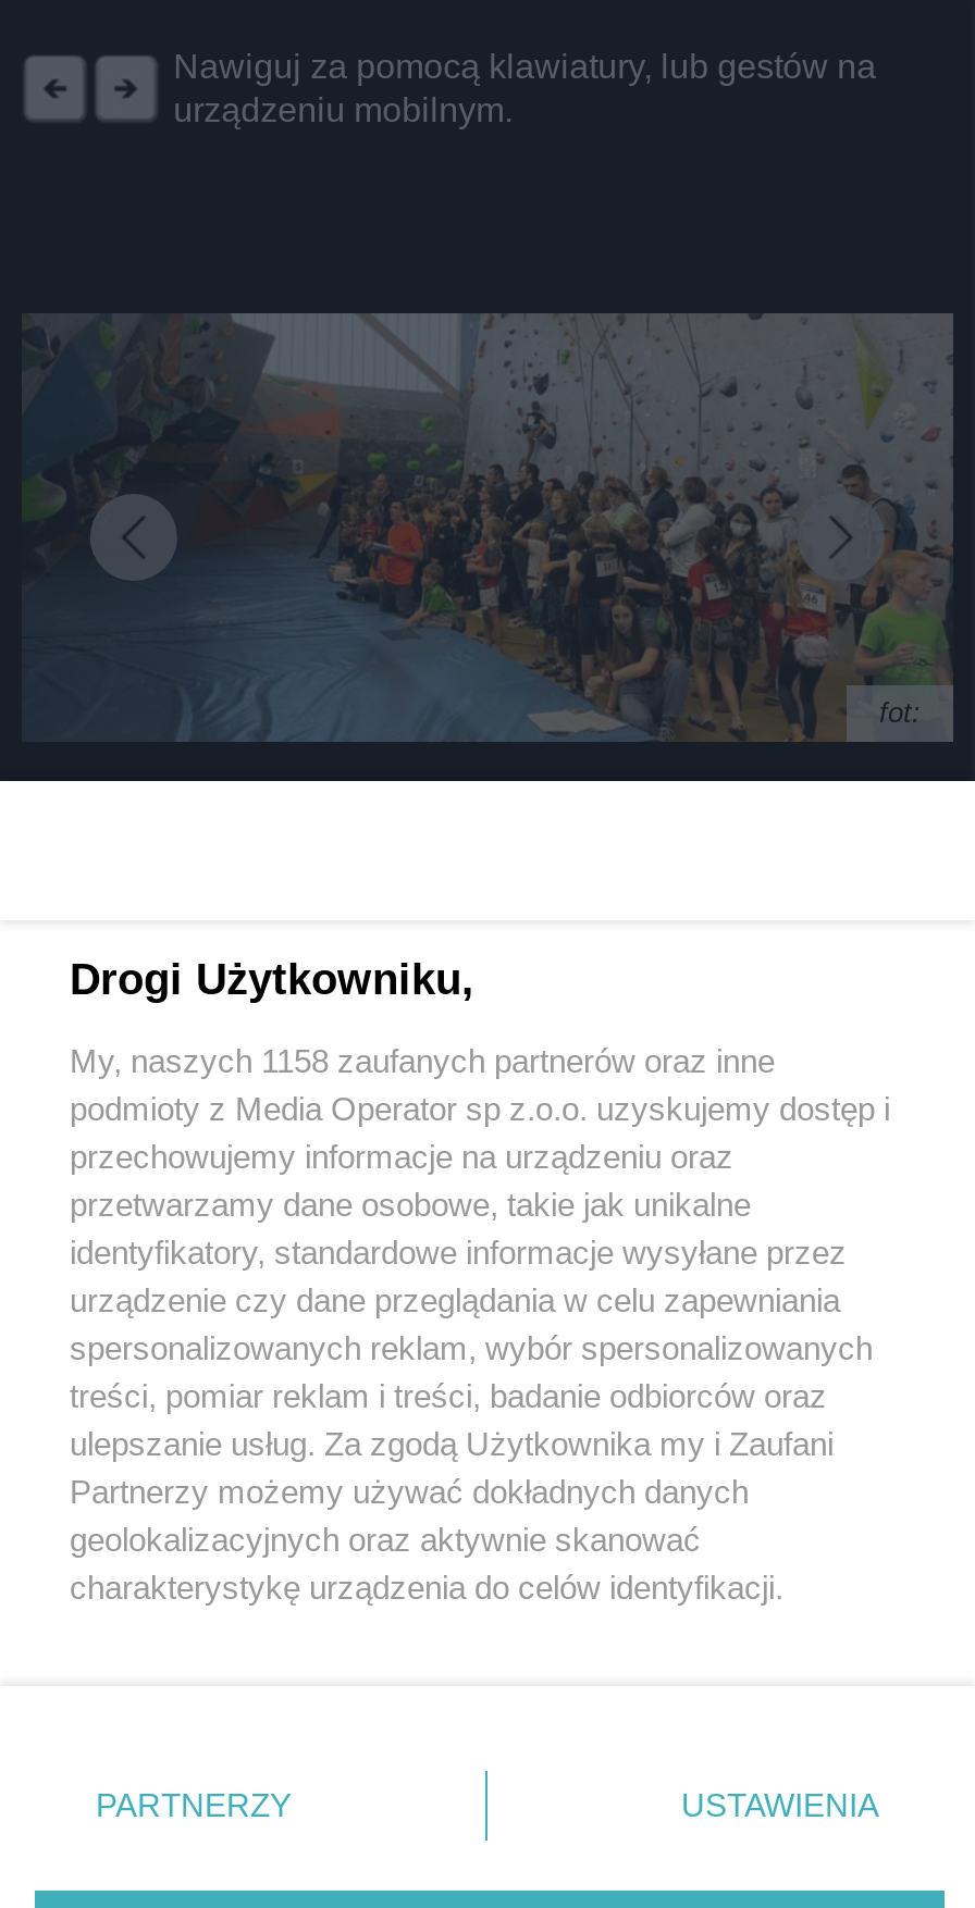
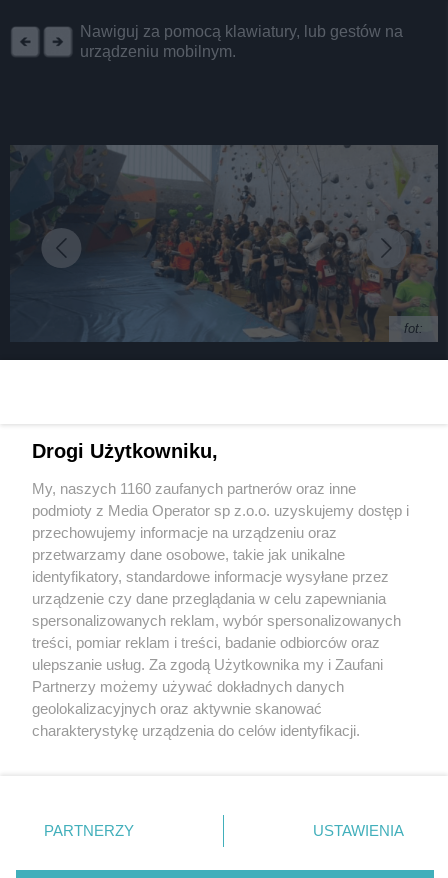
- My, naszych 1158 zaufanych partnerów oraz inne
+ My, naszych 1160 zaufanych partnerów oraz inne
